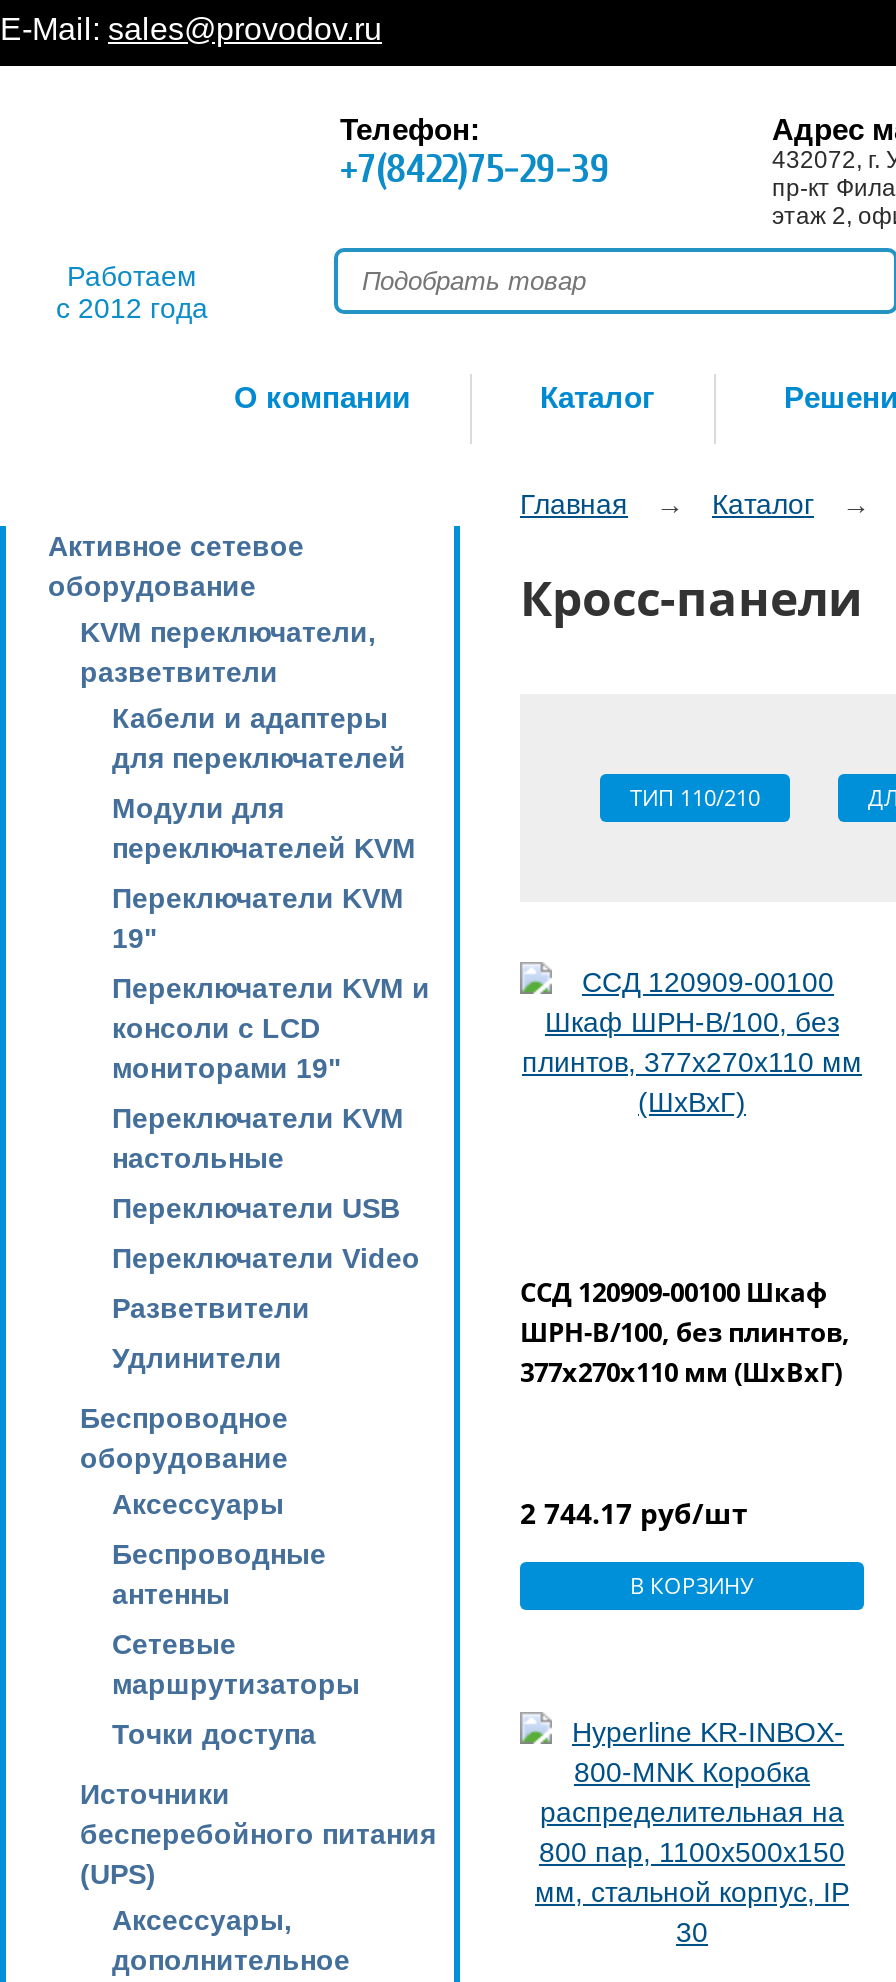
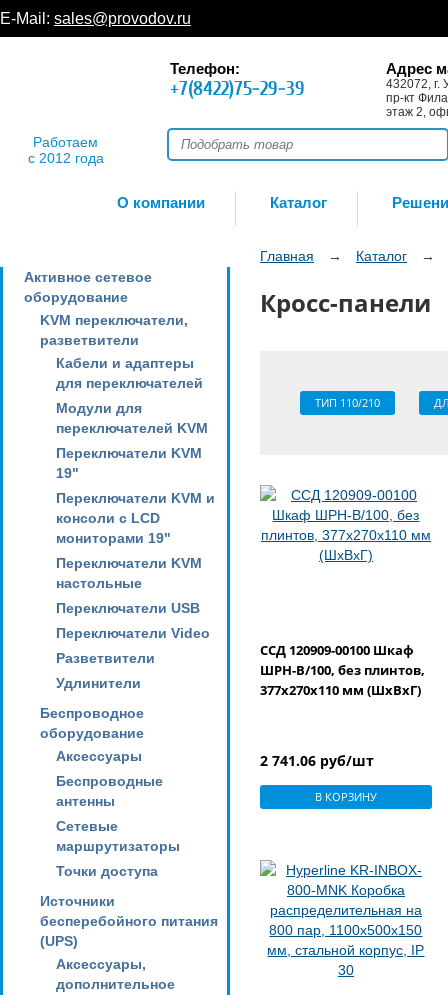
- 2 744.17 руб/шт
+ 2 741.06 руб/шт
